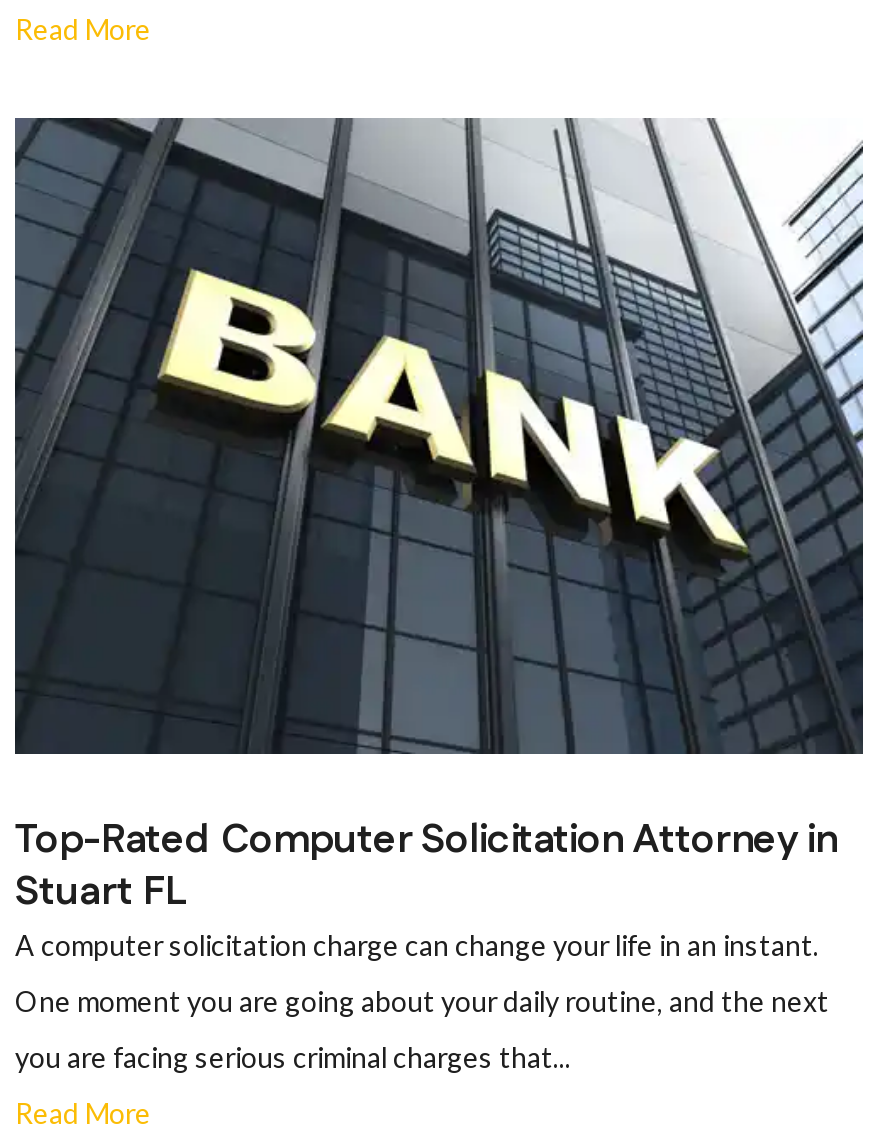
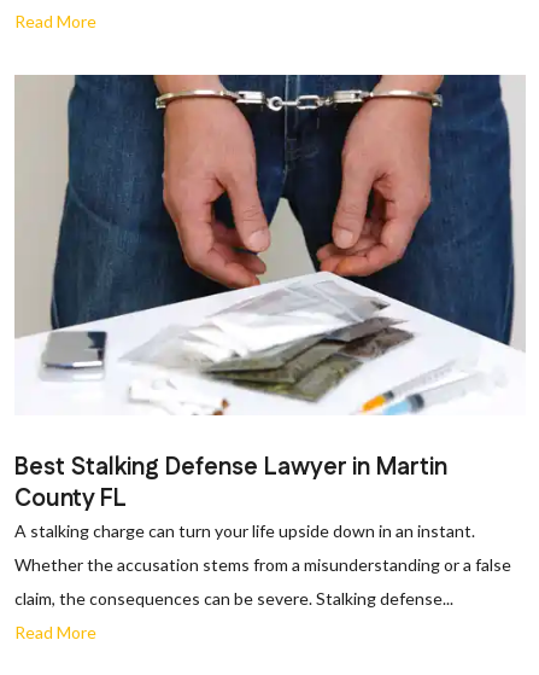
- [image]
- Top-Rated Computer Solicitation Attorney in
- Stuart FL
- A computer solicitation charge can change your life in an instant.
+ [image]
+ Best Stalking Defense Lawyer in Martin
+ County FL
+ A stalking charge can turn your life upside down in an instant.

- One moment you are going about your daily routine, and the next
+ Whether the accusation stems from a misunderstanding or a false

- you are facing serious criminal charges that...
+ claim, the consequences can be severe. Stalking defense...
